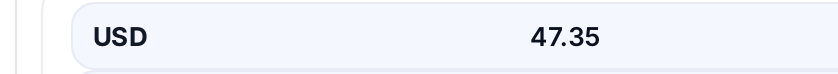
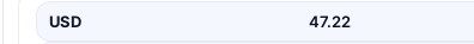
- 47.35
+ 47.22
